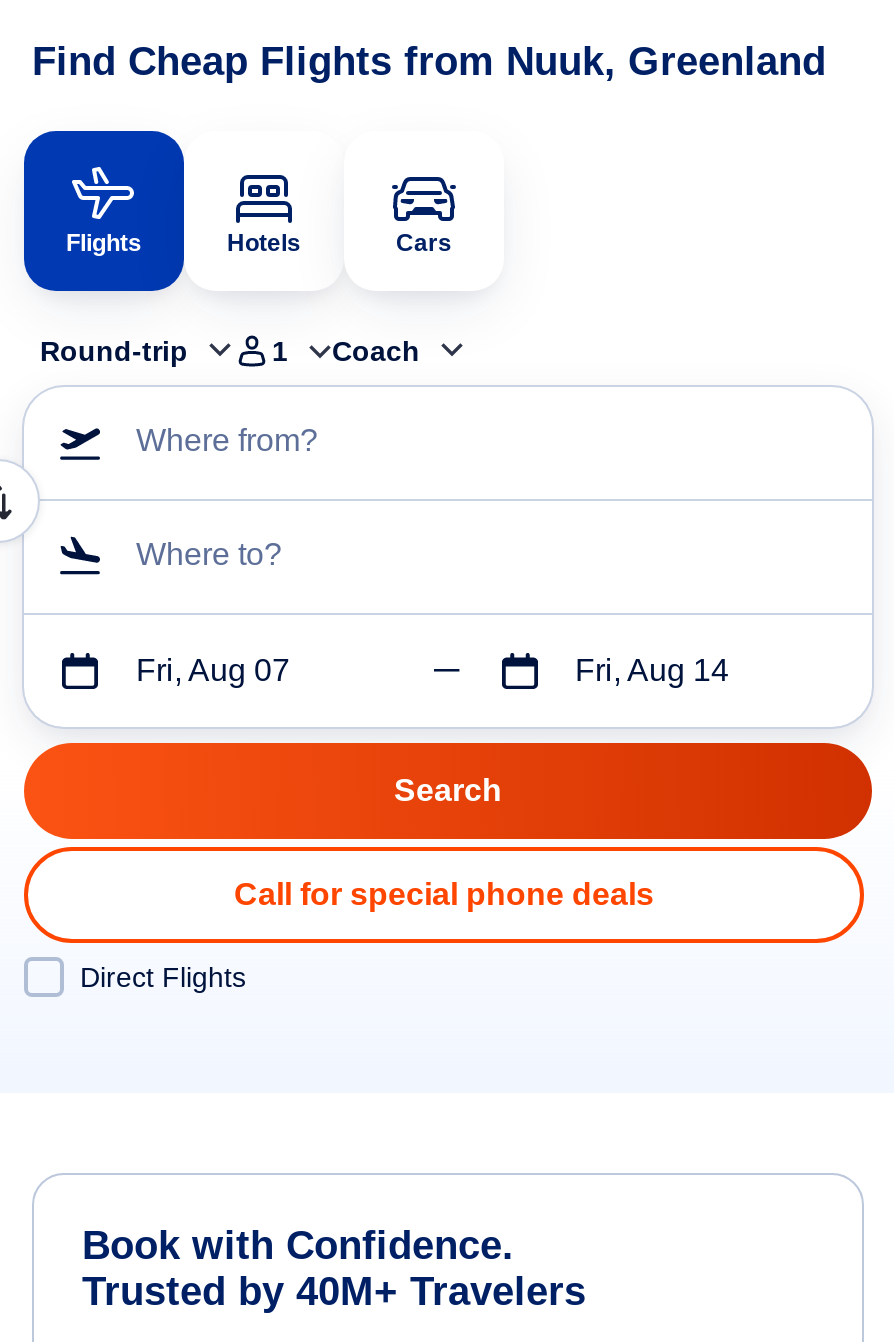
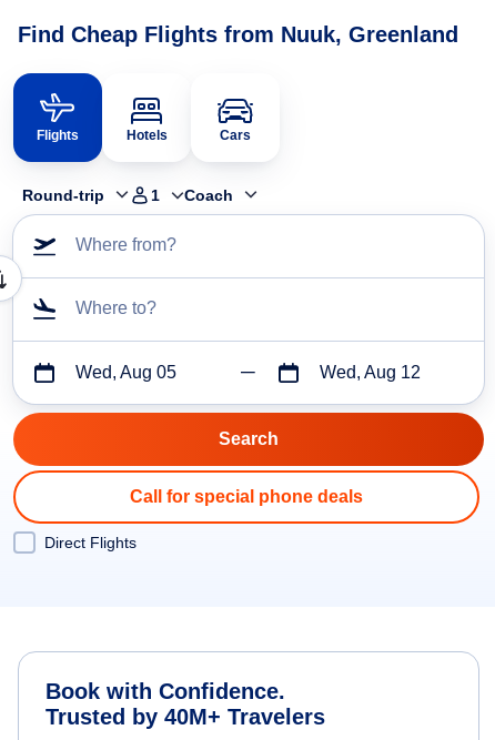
- Fri, Aug 07
+ Wed, Aug 05

- Fri, Aug 14
+ Wed, Aug 12
